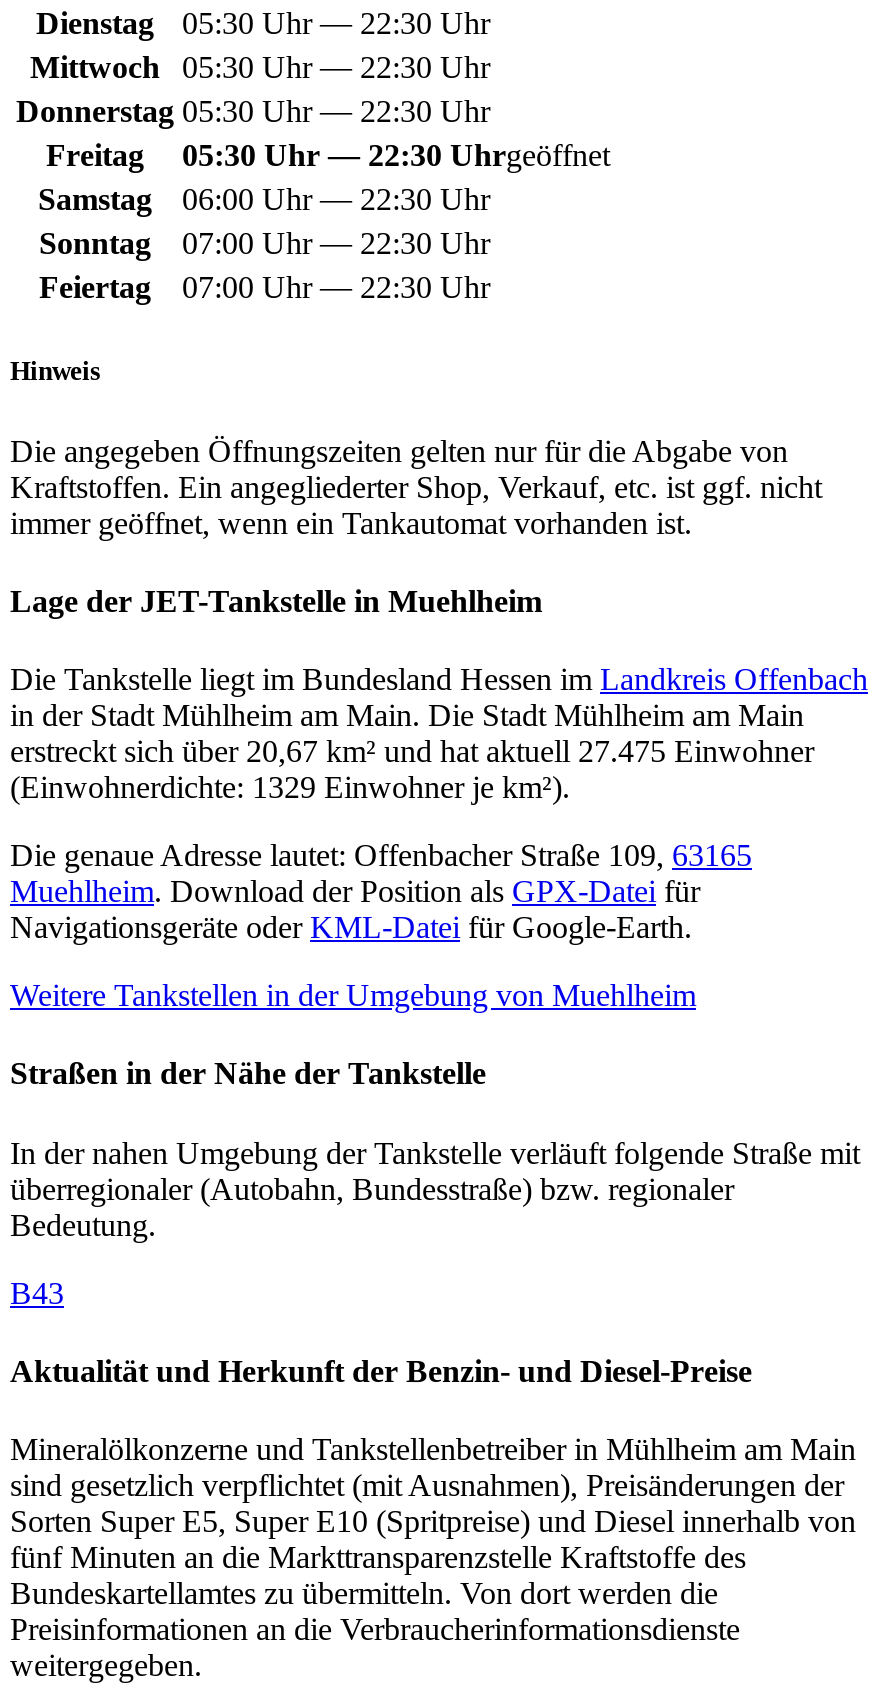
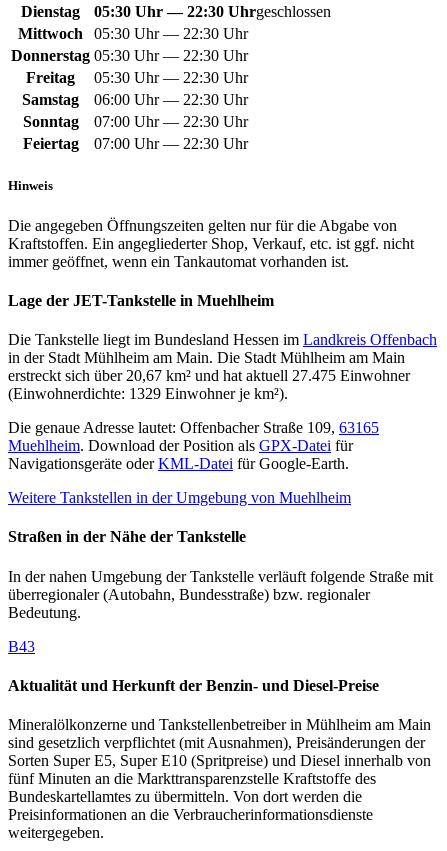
- 05:30 Uhr — 22:30 Uhr
+ 05:30 Uhr — 22:30 Uhrgeschlossen

- 05:30 Uhr — 22:30 Uhrgeöffnet
+ 05:30 Uhr — 22:30 Uhr
